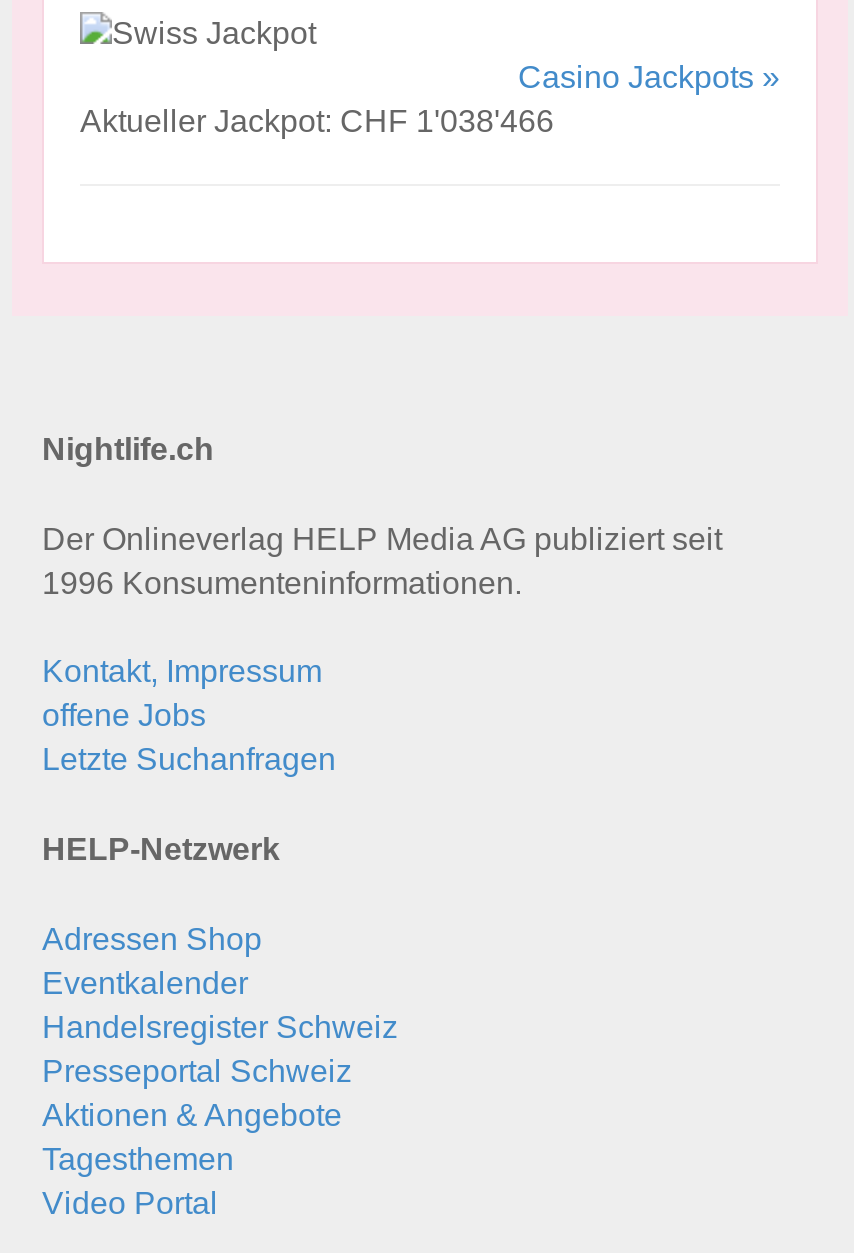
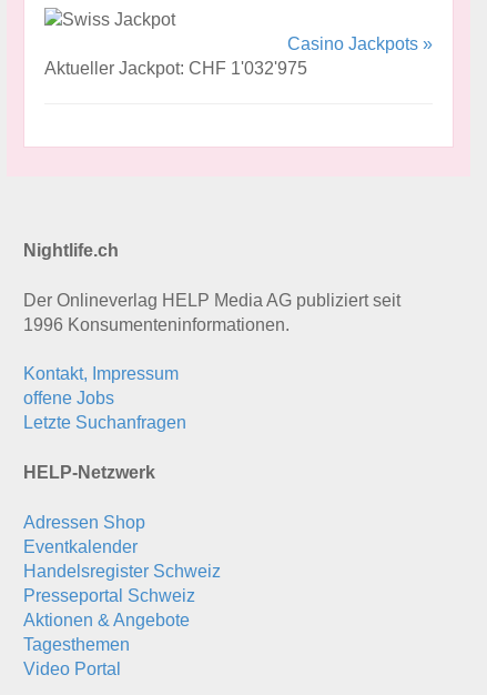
- Aktueller Jackpot: CHF 1'038'466
+ Aktueller Jackpot: CHF 1'032'975
